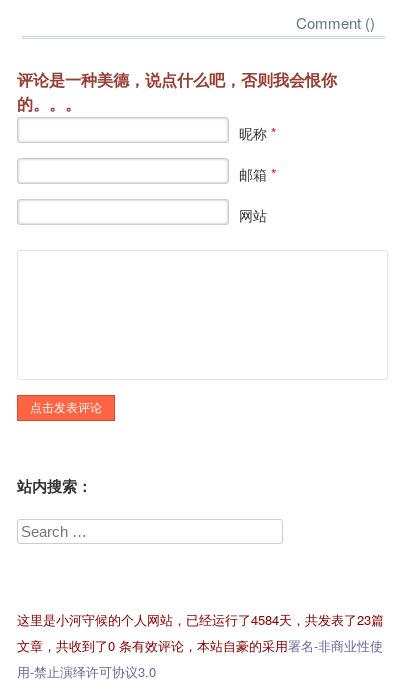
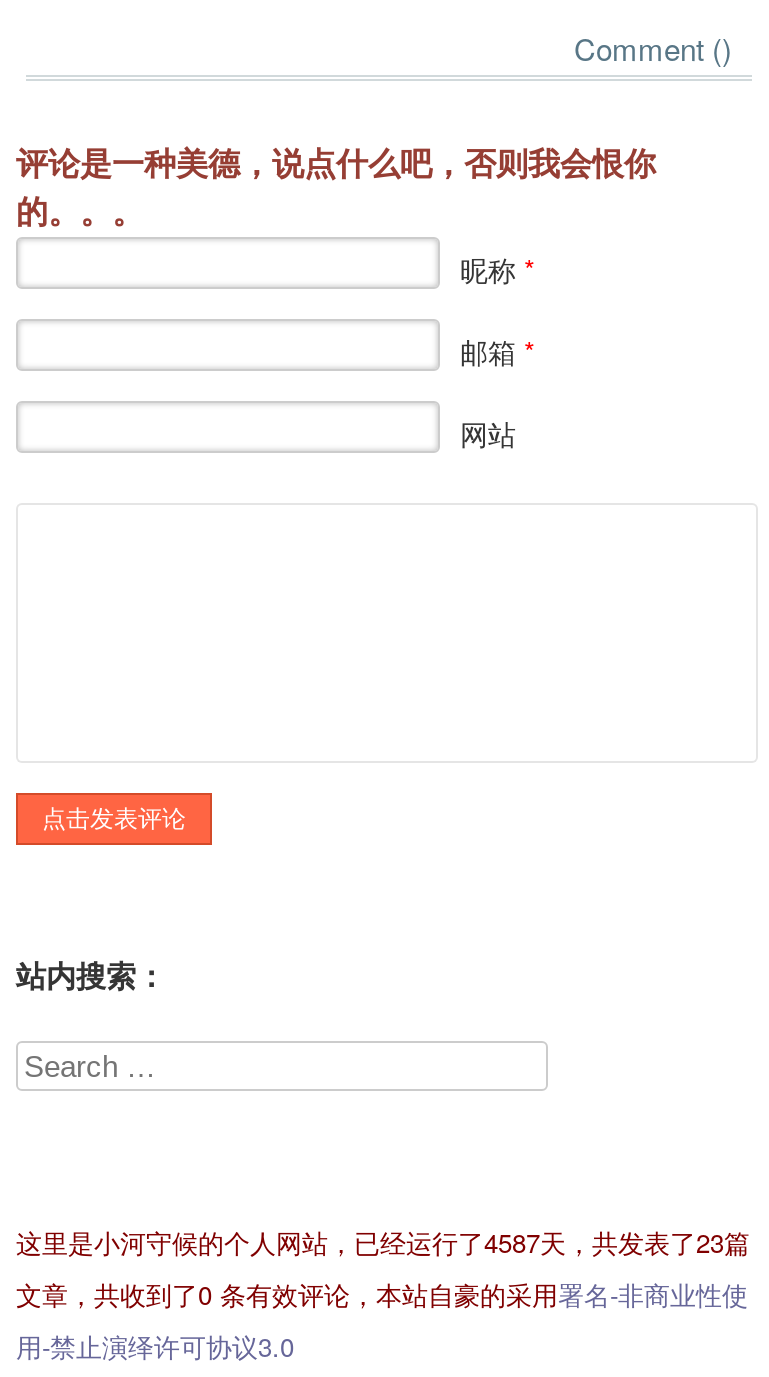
- 这里是小河守候的个人网站，已经运行了4584天，共发表了23篇
+ 这里是小河守候的个人网站，已经运行了4587天，共发表了23篇
